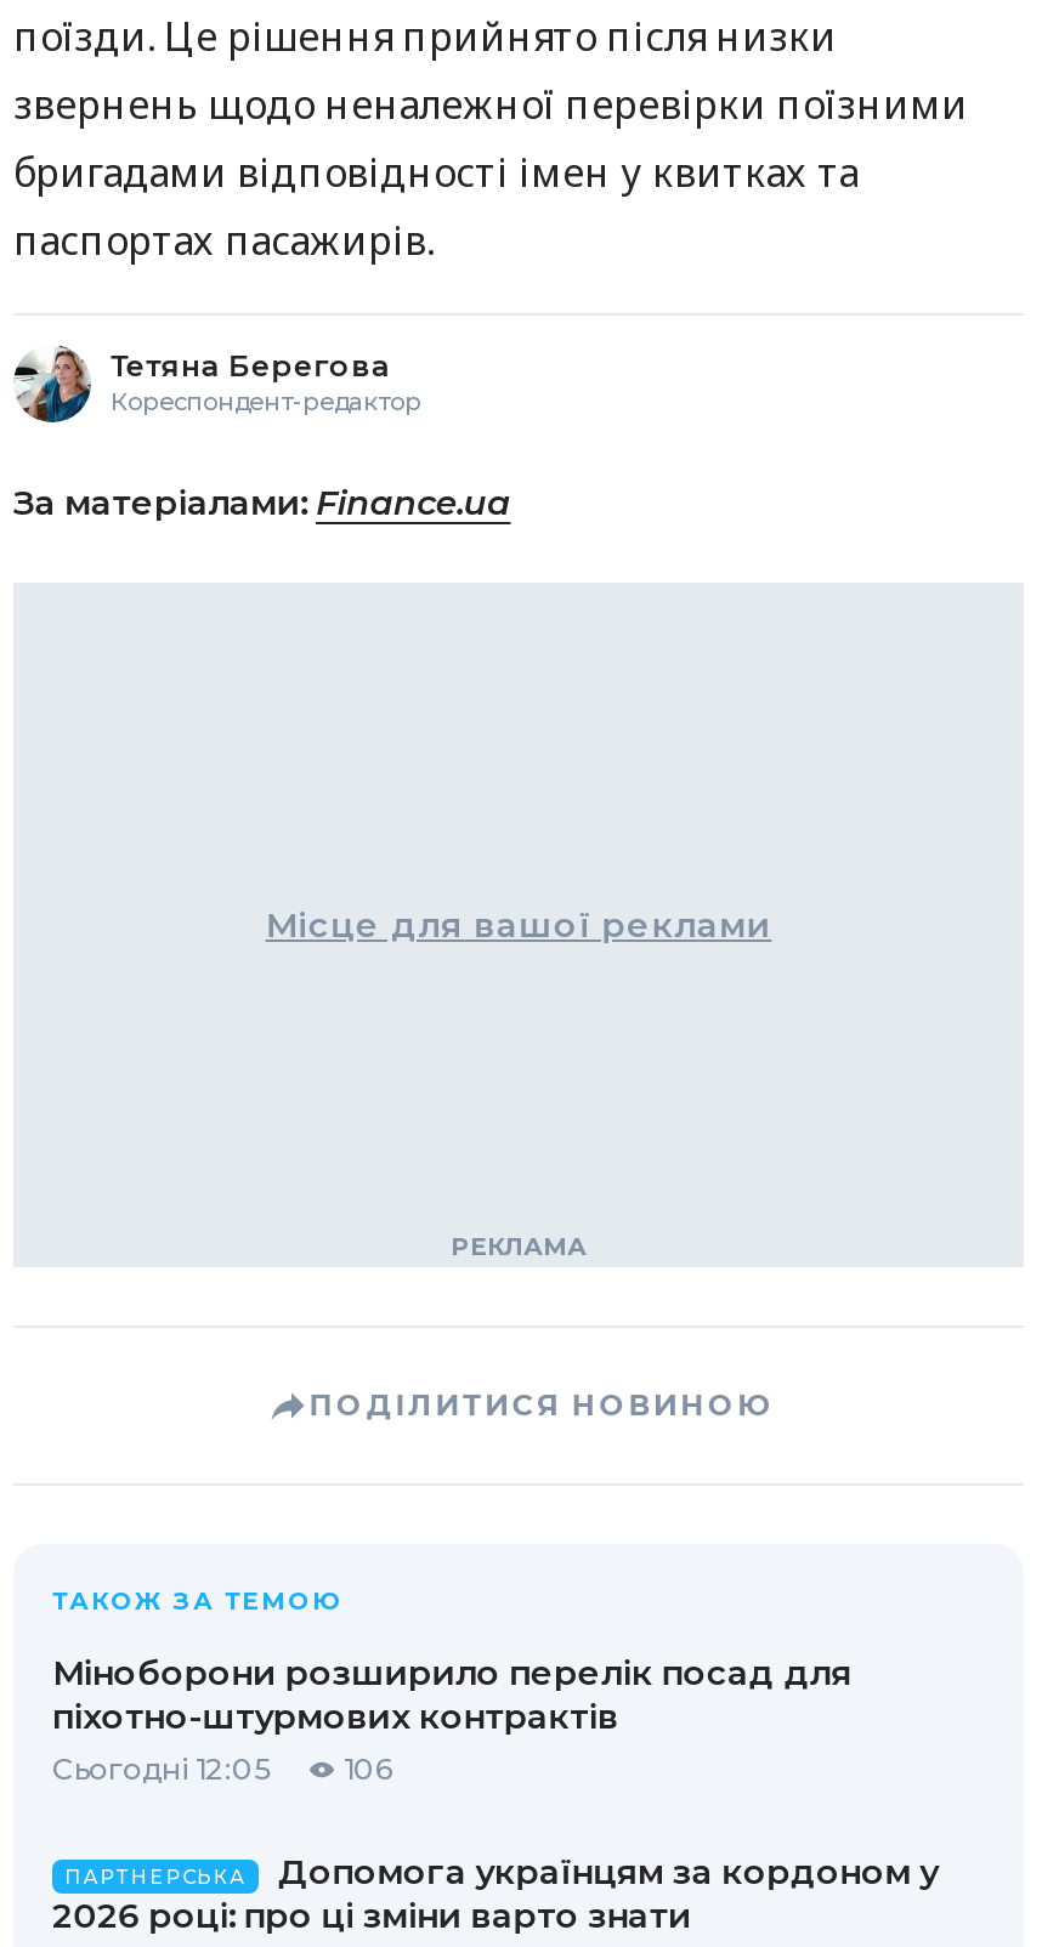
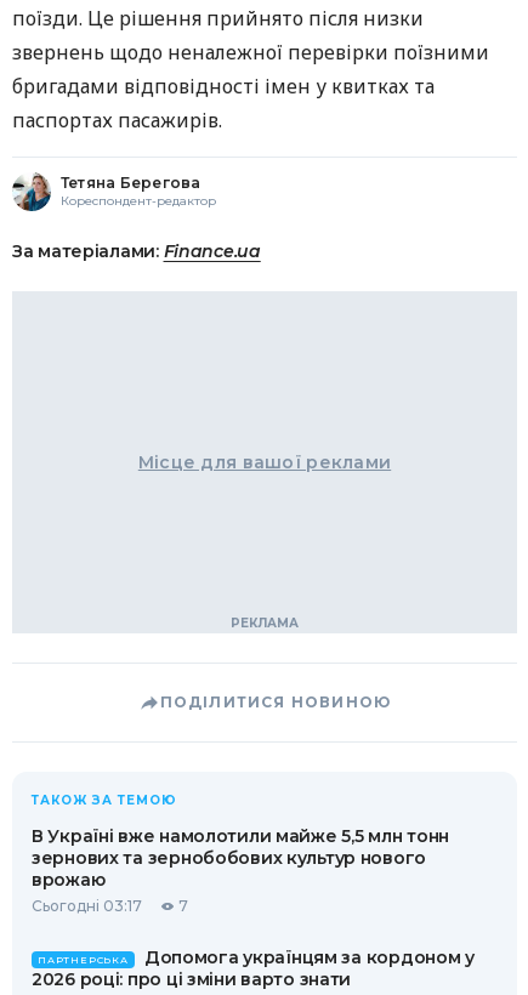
- Міноборони розширило перелік посад для
- піхотно-штурмових контрактів
- Сьогодні 12:05
- 106
+ В Україні вже намолотили майже 5,5 млн тонн
+ зернових та зернобобових культур нового
+ врожаю
+ Сьогодні 03:17
+ 7
